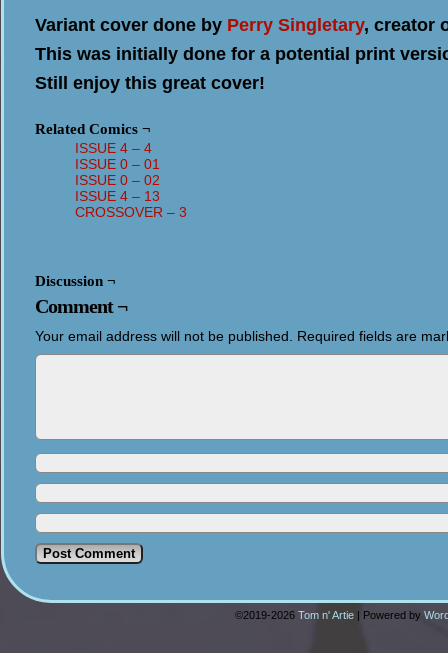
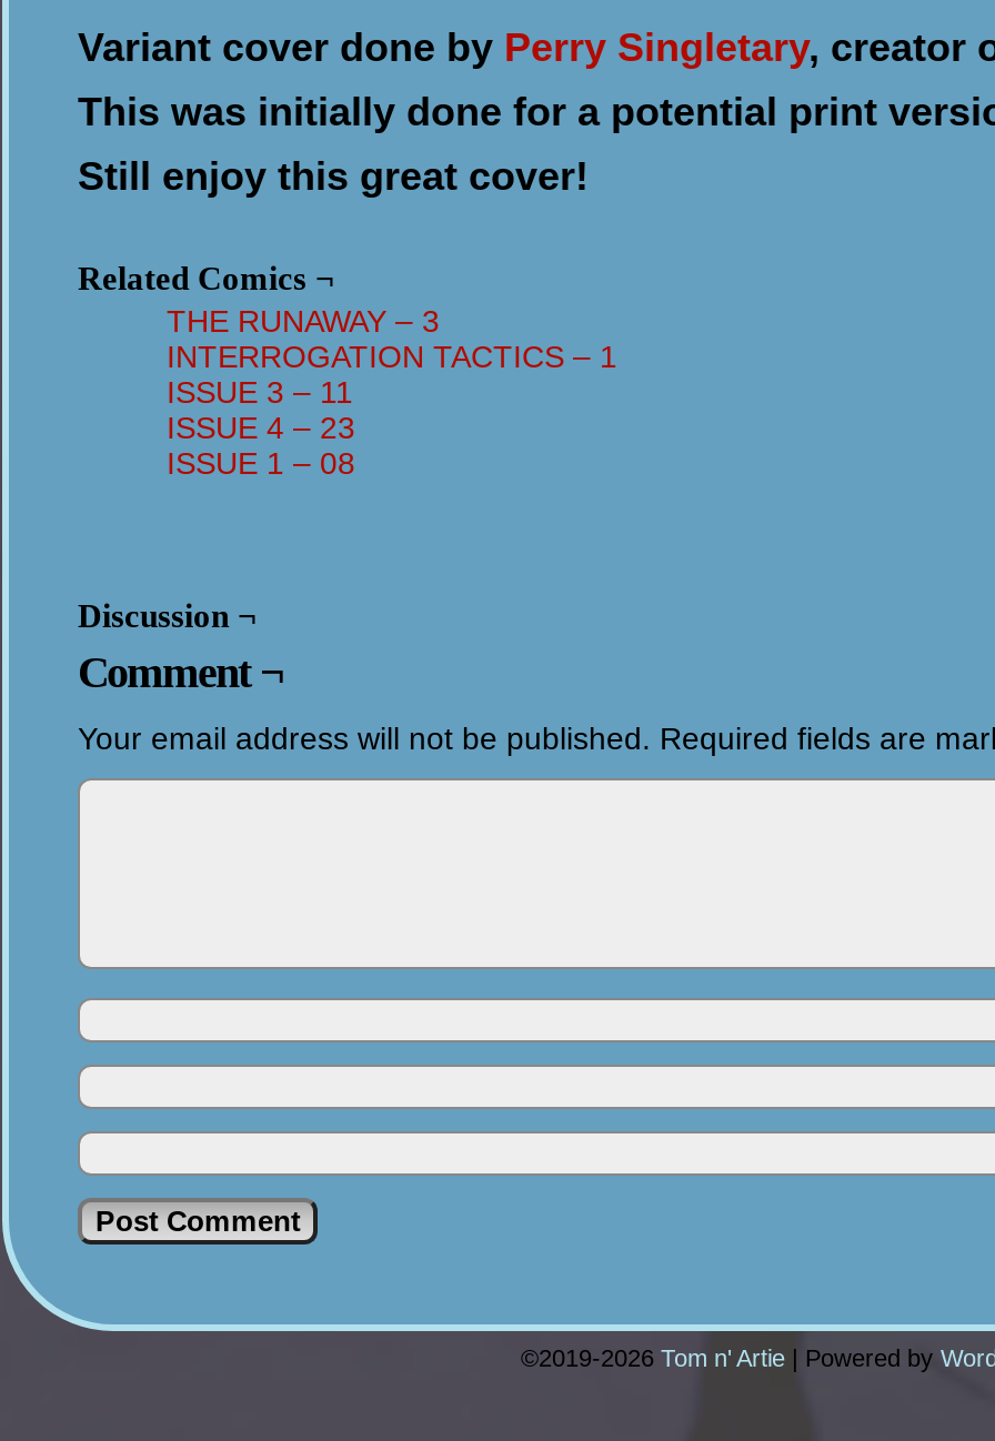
- ISSUE 4 – 4
- ISSUE 0 – 01
- ISSUE 0 – 02
- ISSUE 4 – 13
- CROSSOVER – 3
+ THE RUNAWAY – 3
+ INTERROGATION TACTICS – 1
+ ISSUE 3 – 11
+ ISSUE 4 – 23
+ ISSUE 1 – 08
